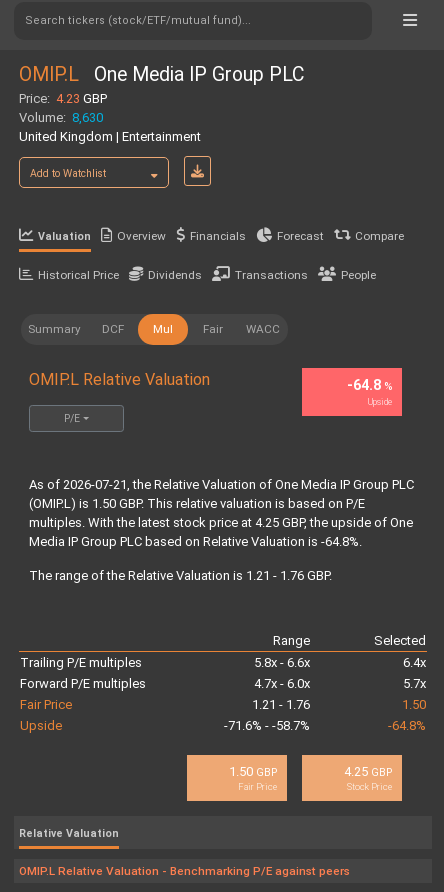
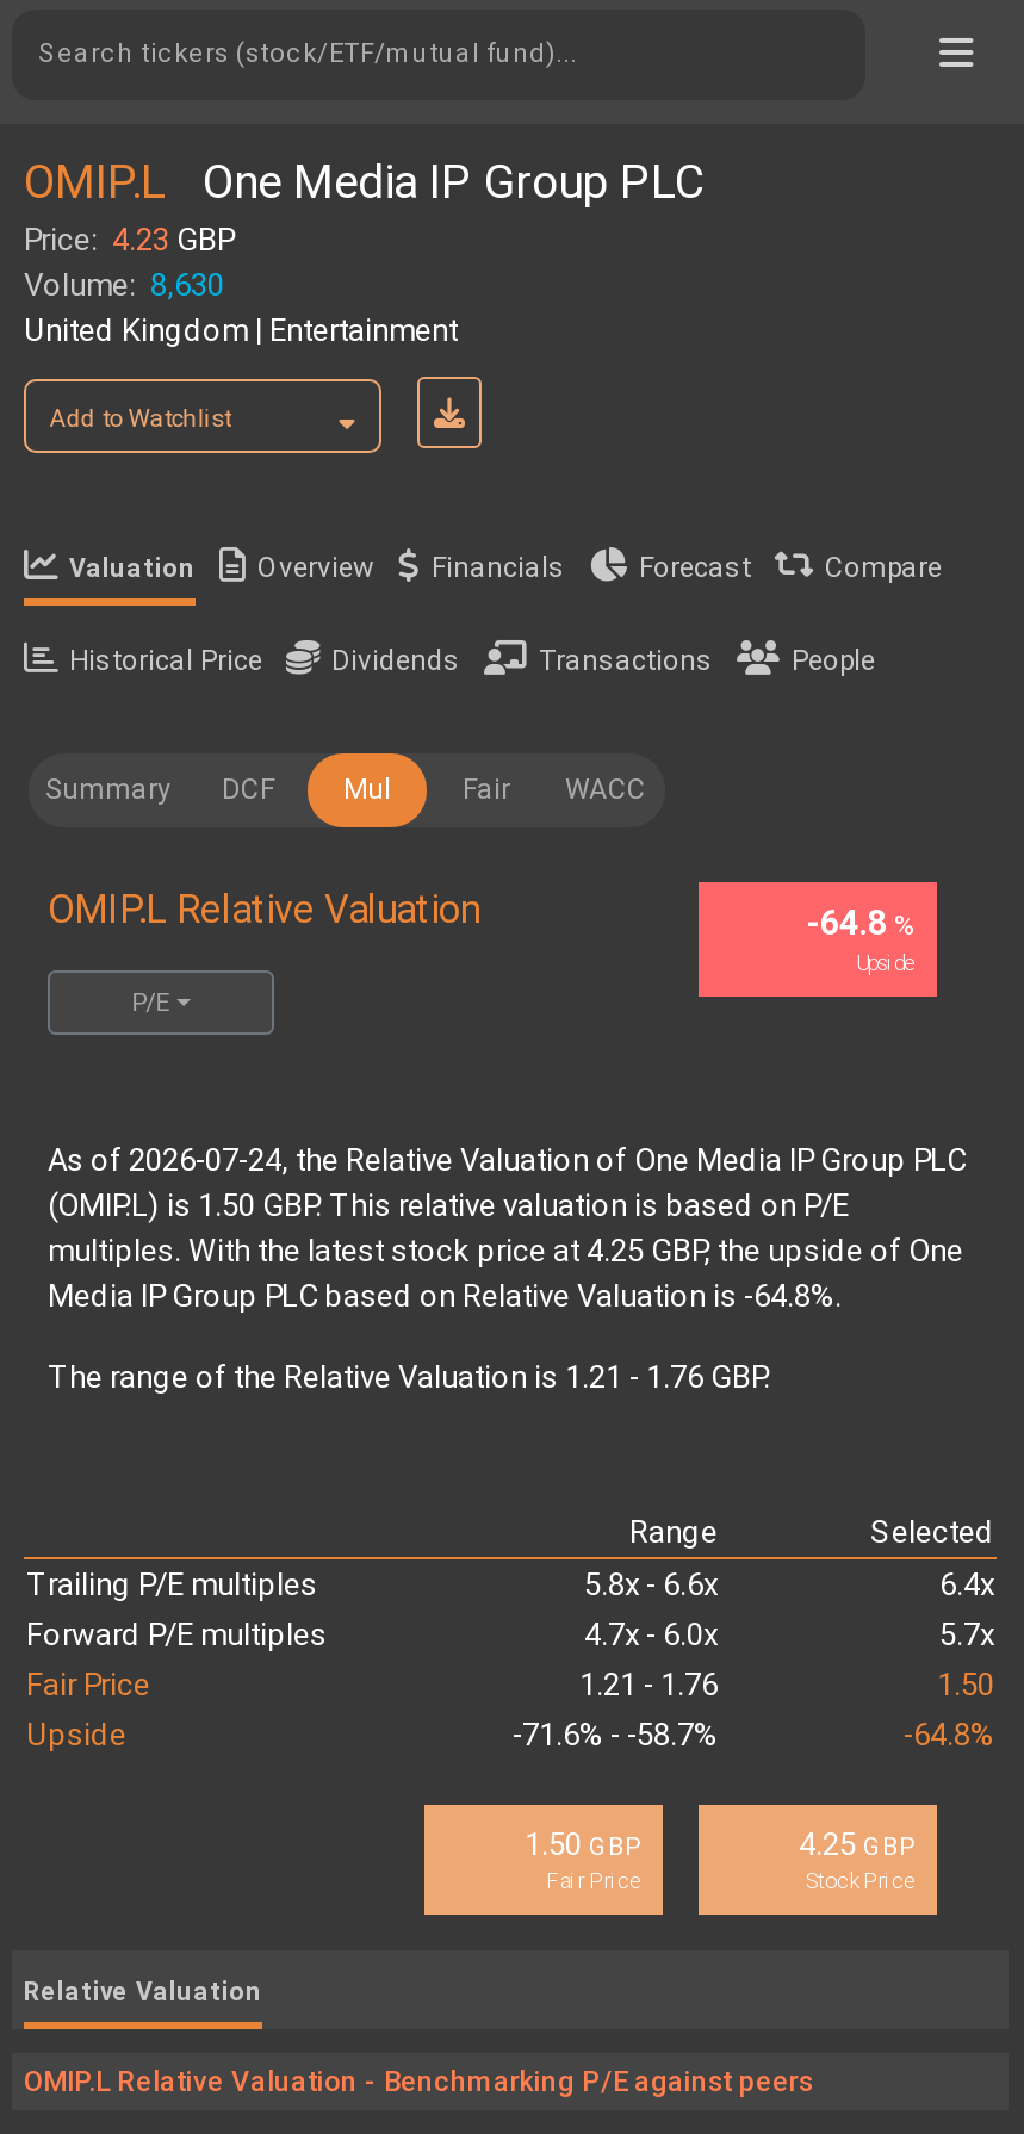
- As of 2026-07-21, the Relative Valuation of One Media IP Group PLC
+ As of 2026-07-24, the Relative Valuation of One Media IP Group PLC
